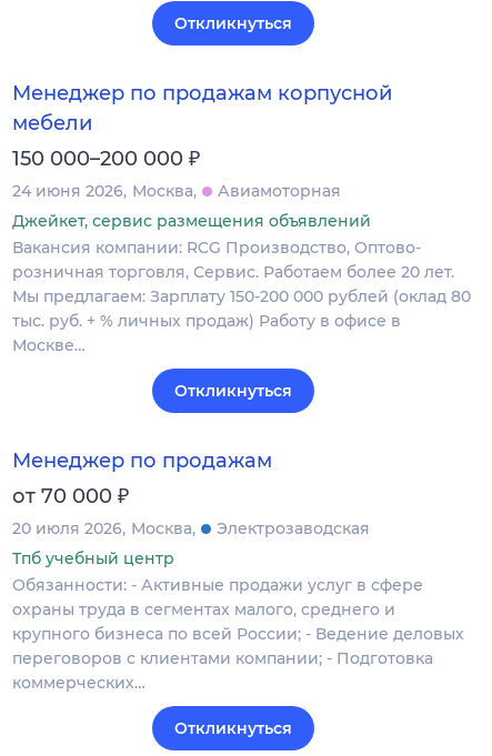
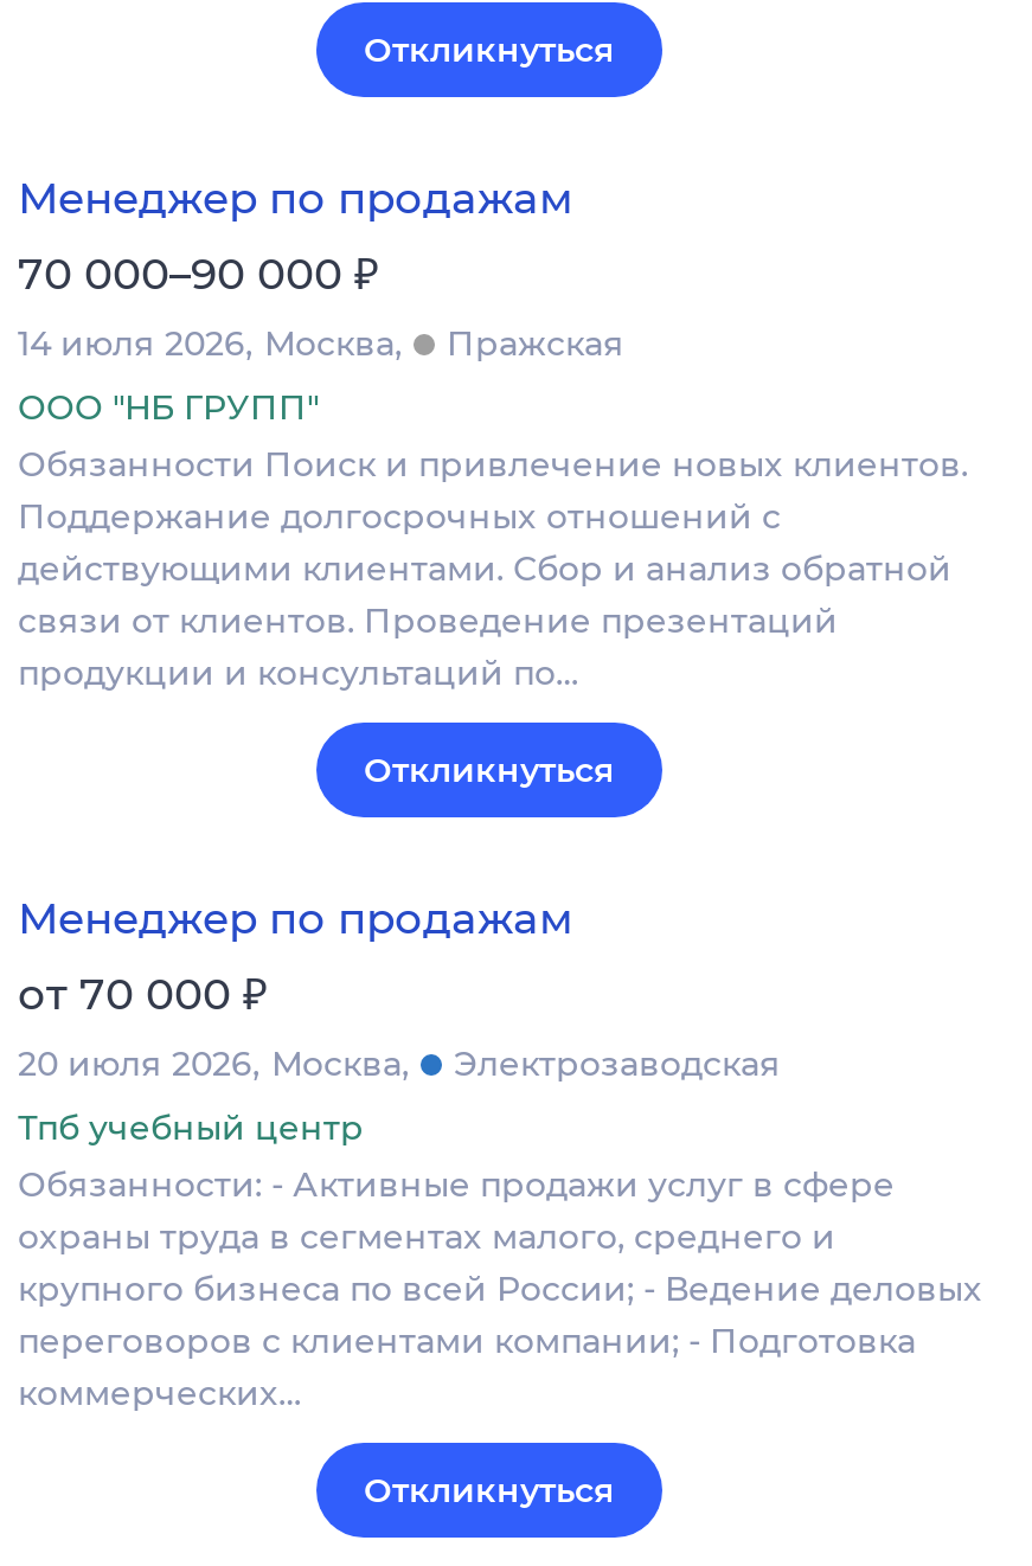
- Менеджер по продажам корпусной
- мебели
- 150 000–200 000 ₽
- 24 июня 2026 Москва
- Авиамоторная
+ Менеджер по продажам
+ 70 000–90 000 ₽
+ 14 июля 2026 Москва
+ Пражская

- Джейкет, сервис размещения объявлений
- Вакансия компании: RCG Производство, Оптово-
- розничная торговля, Сервис. Работаем более 20 лет.
- Мы предлагаем: Зарплату 150-200 000 рублей (оклад 80
- тыс. руб. + % личных продаж) Работу в офисе в
- Москве…
+ ООО "НБ ГРУПП"
+ Обязанности Поиск и привлечение новых клиентов.
+ Поддержание долгосрочных отношений с
+ действующими клиентами. Сбор и анализ обратной
+ связи от клиентов. Проведение презентаций
+ продукции и консультаций по…
